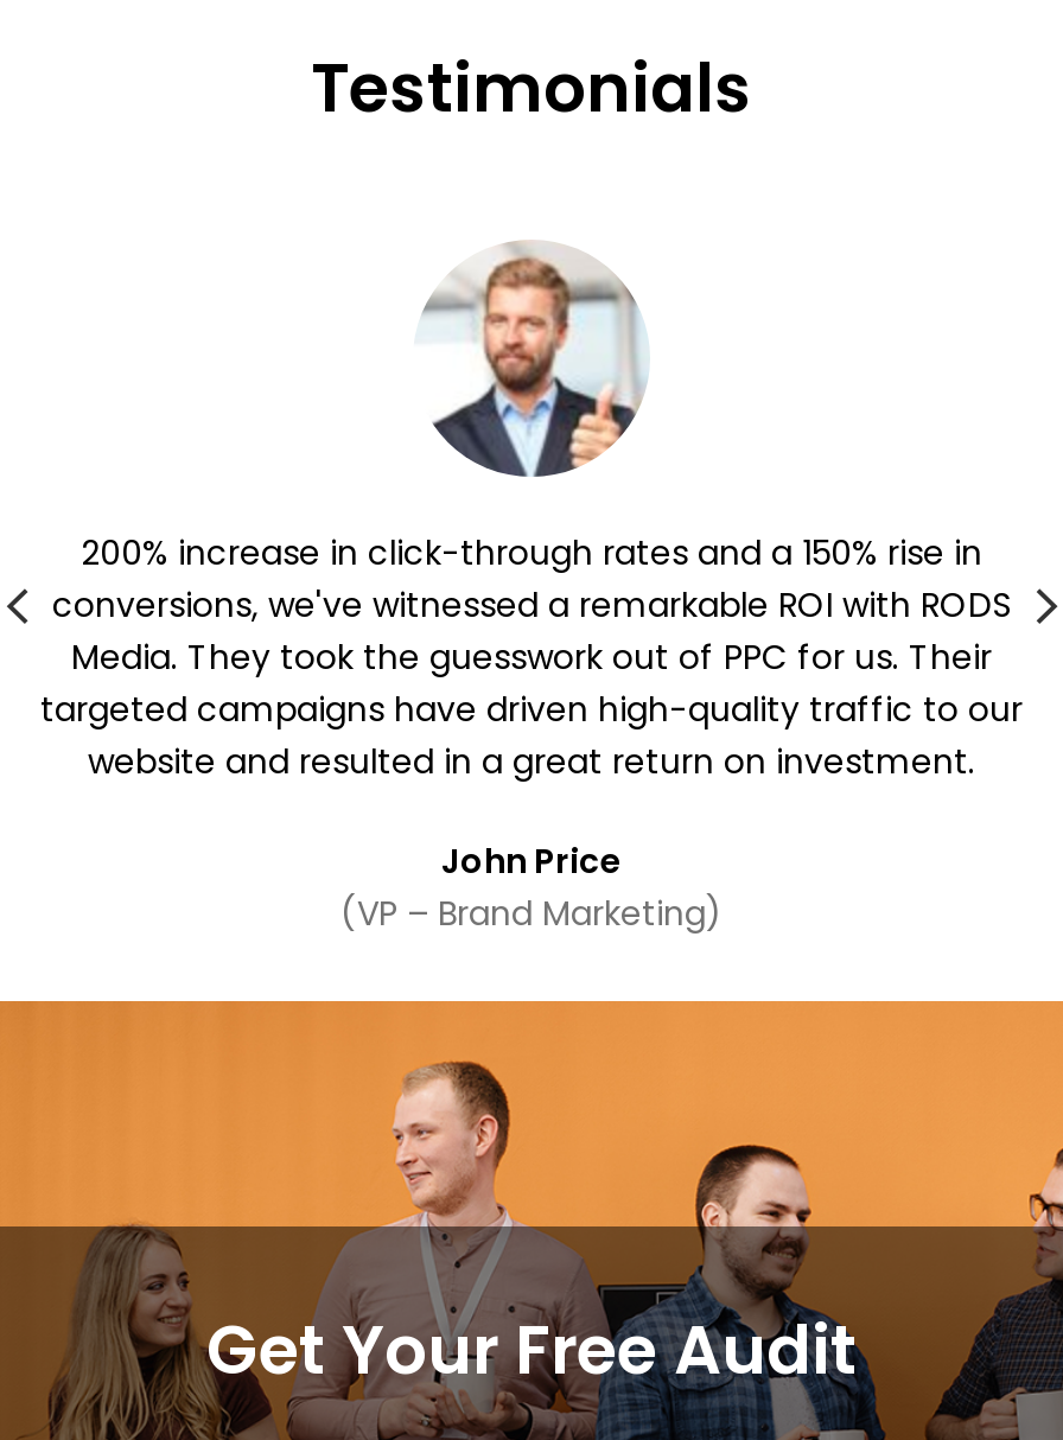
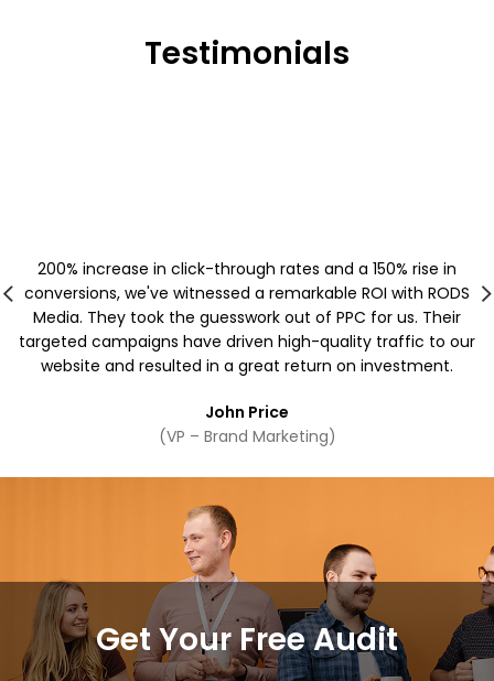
- [image]
